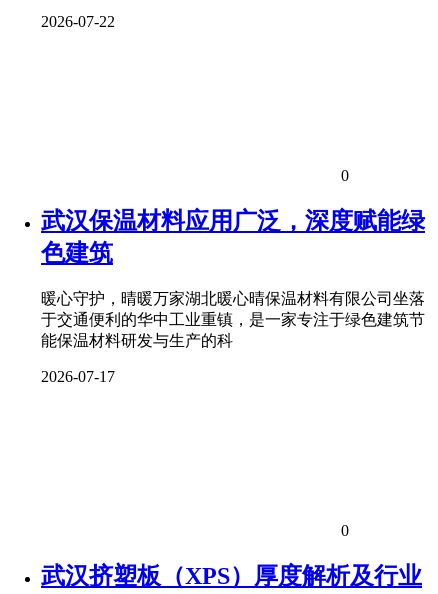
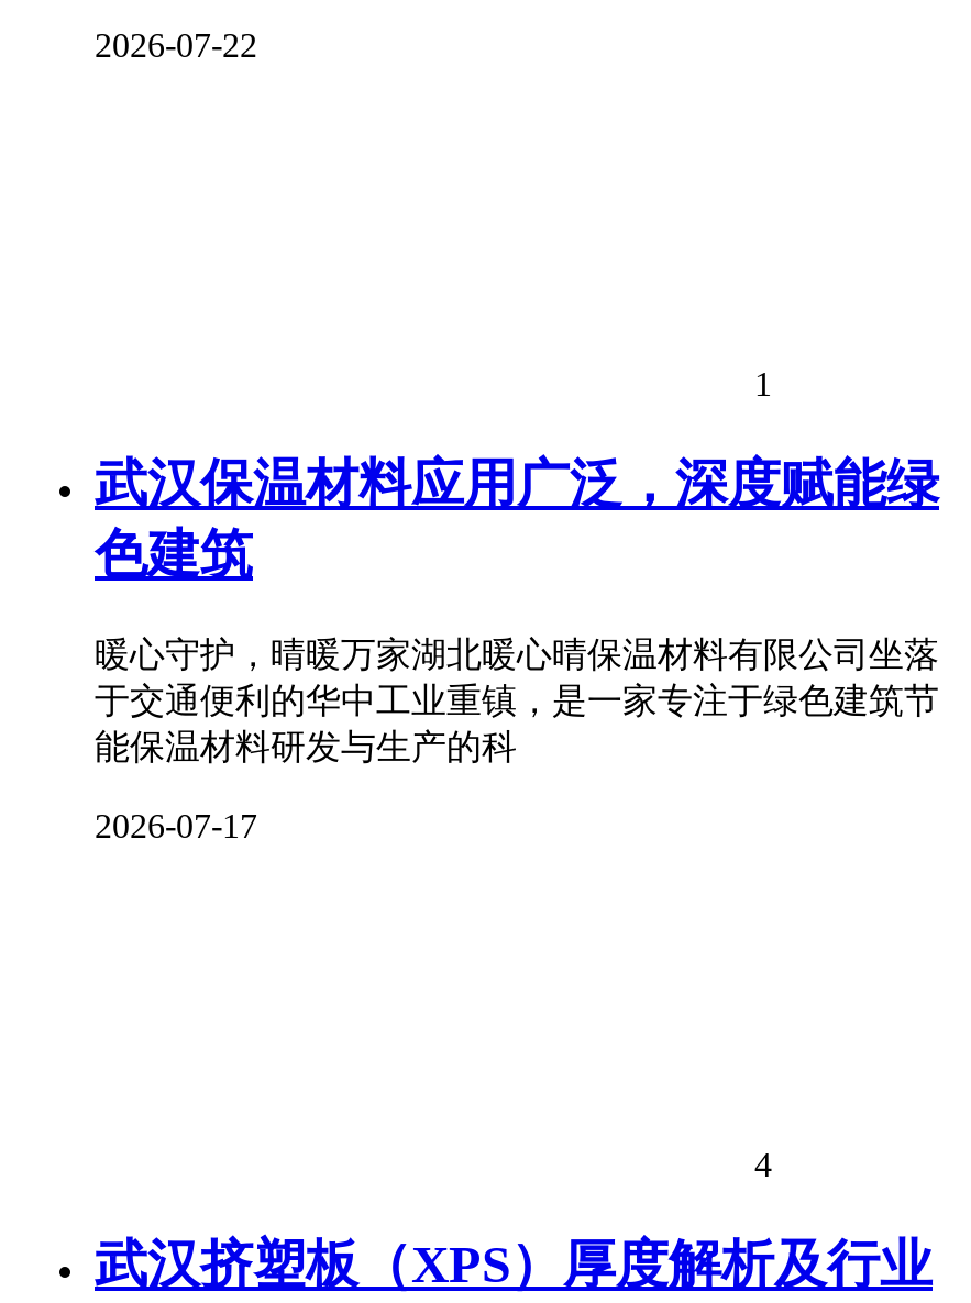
- 0
+ 1

- 0
+ 4
